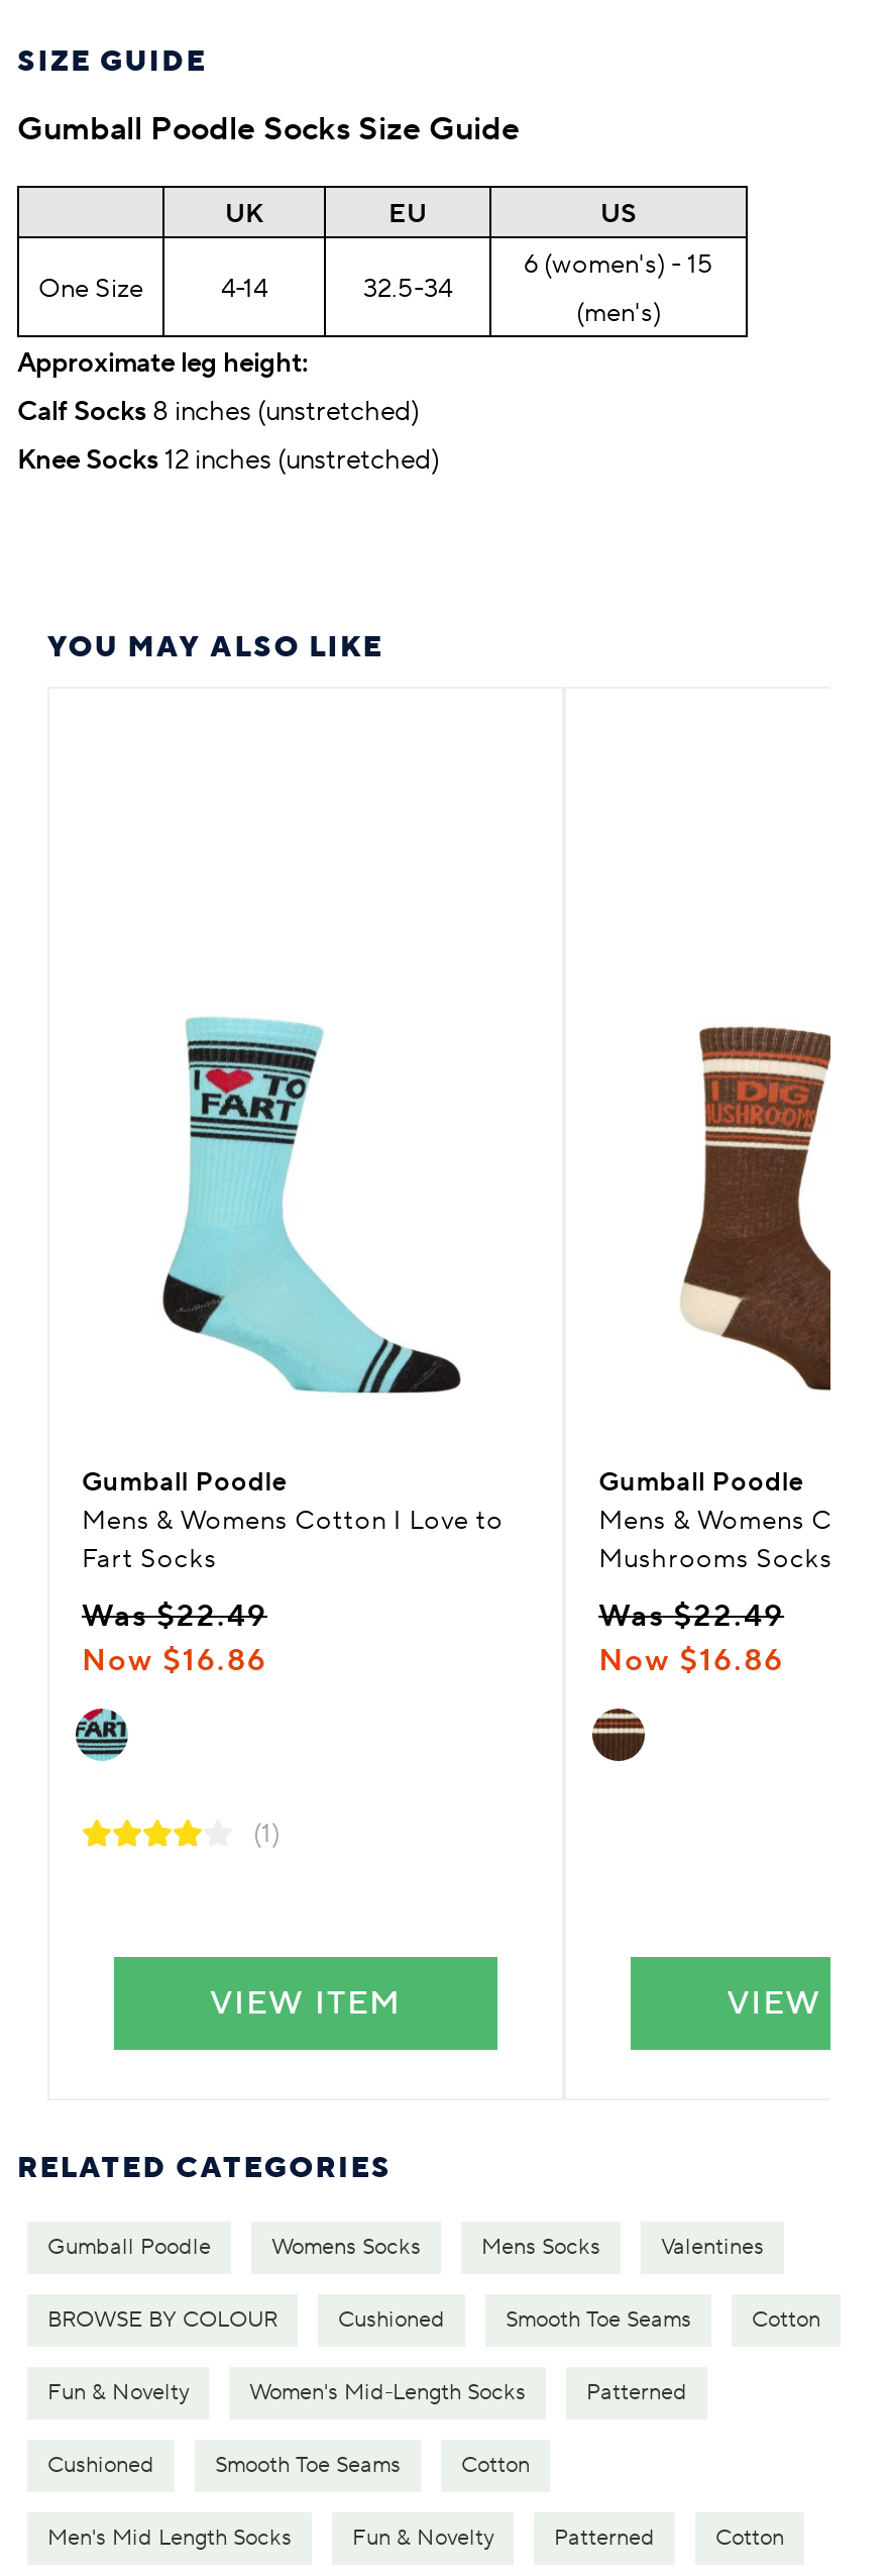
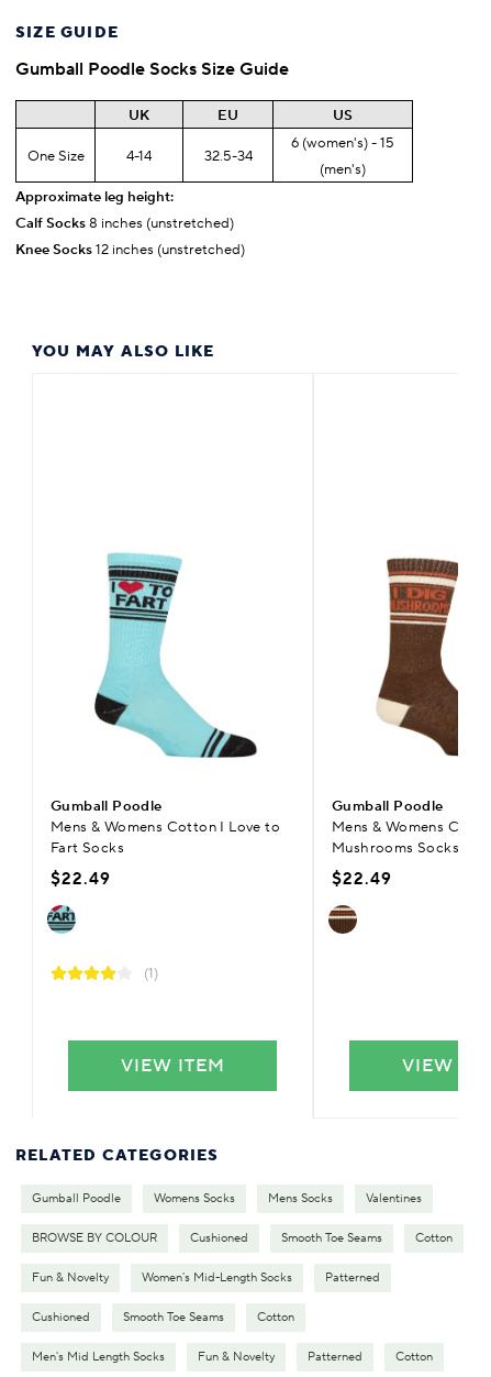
- Was $22.49
- Now $16.86
+ $22.49

- Was $22.49
- Now $16.86
+ $22.49
